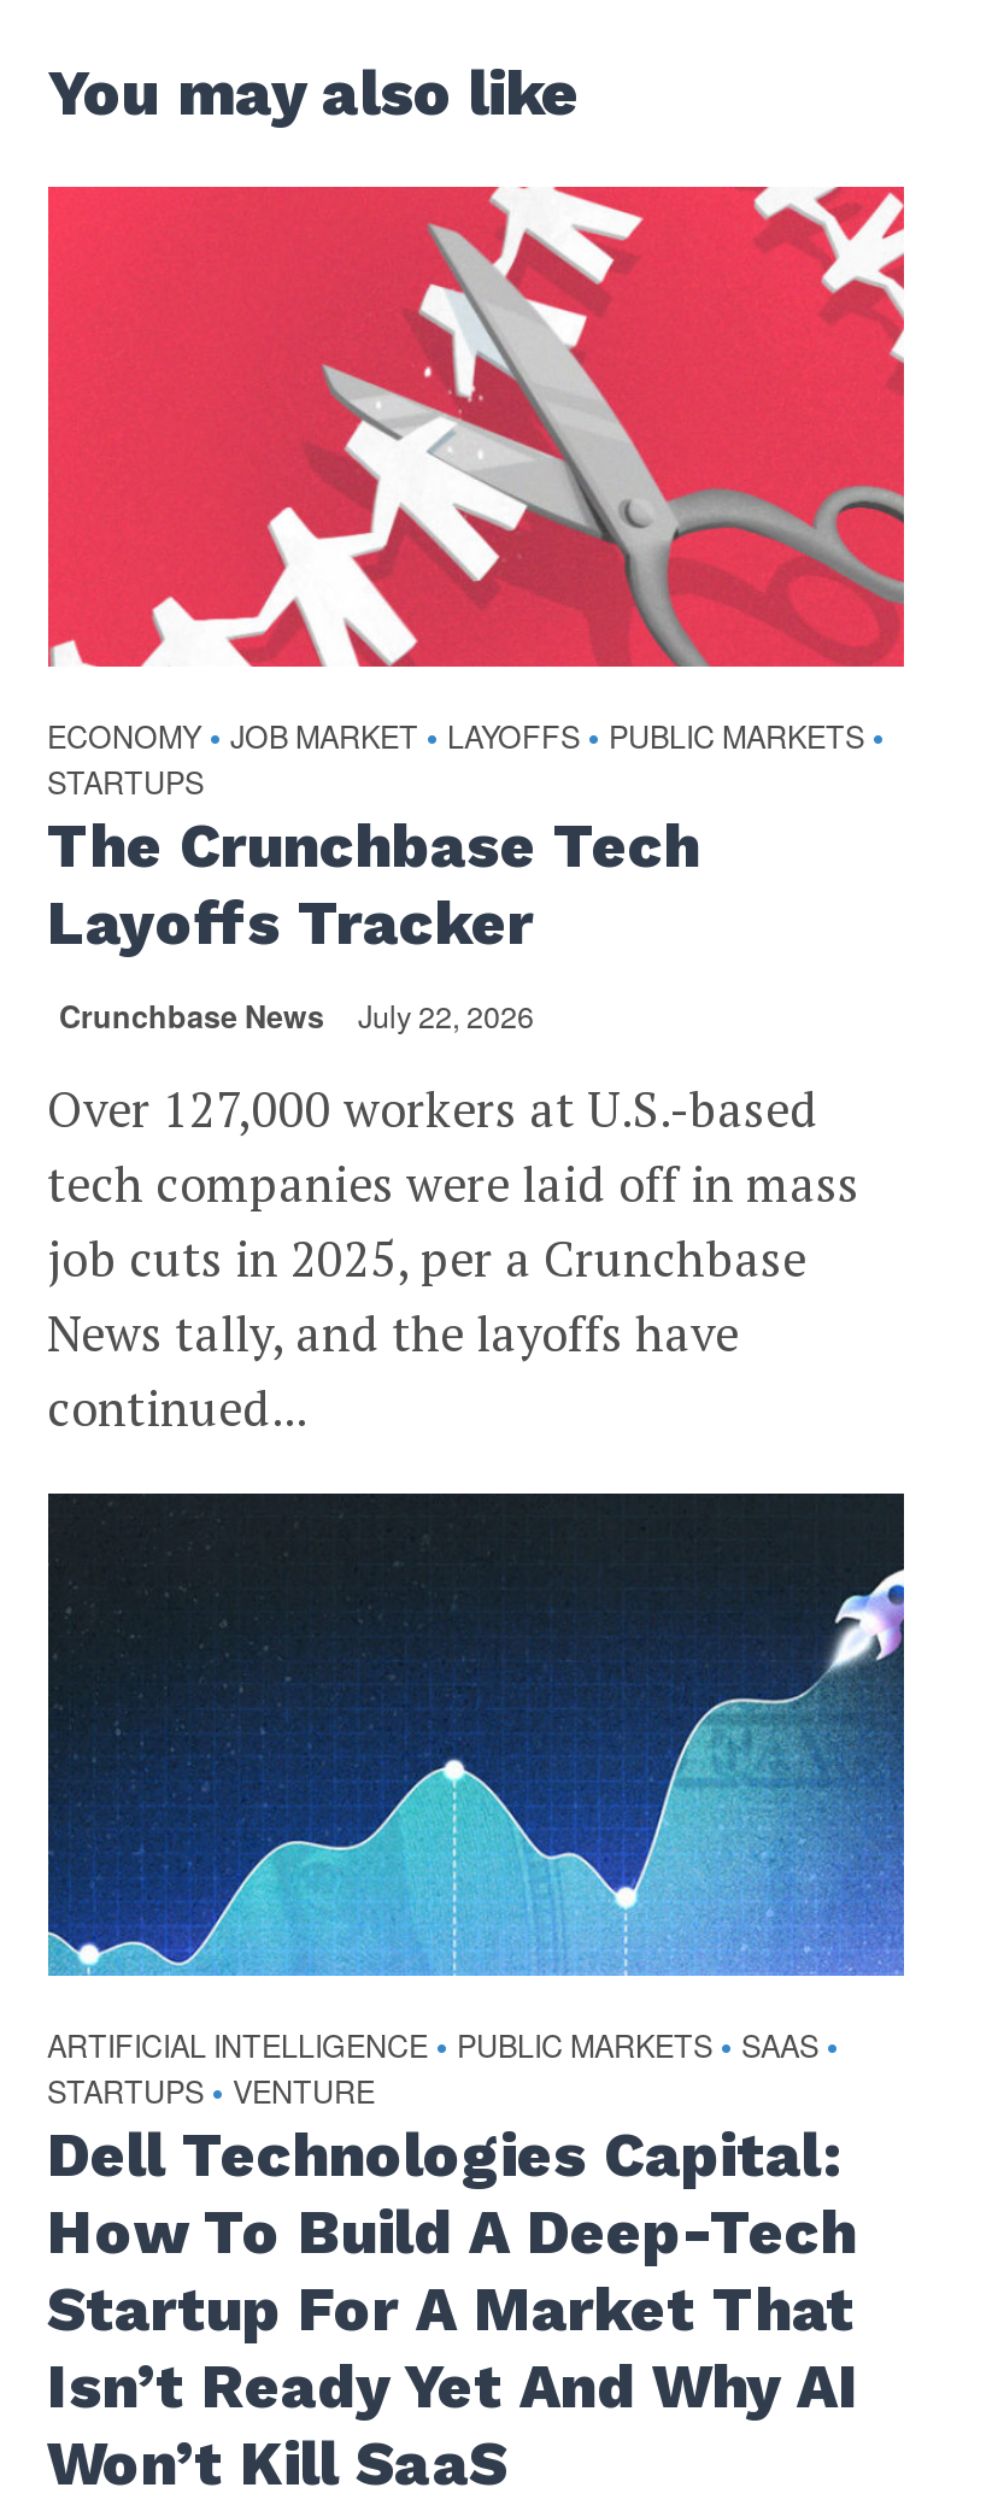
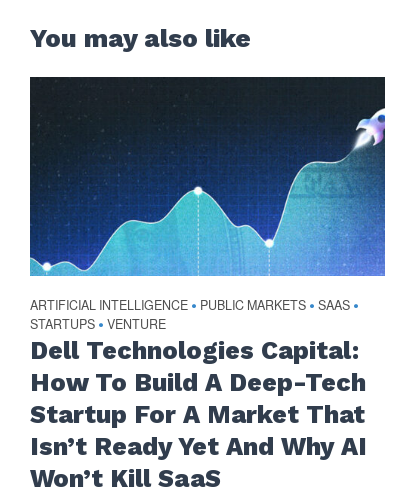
- [image]
- ECONOMY • JOB MARKET • LAYOFFS • PUBLIC MARKETS •
- STARTUPS
- The Crunchbase Tech
- Layoffs Tracker
- Crunchbase News
- July 22, 2026
- Over 127,000 workers at U.S.-based
- tech companies were laid off in mass
- job cuts in 2025, per a Crunchbase
- News tally, and the layoffs have
- continued...
